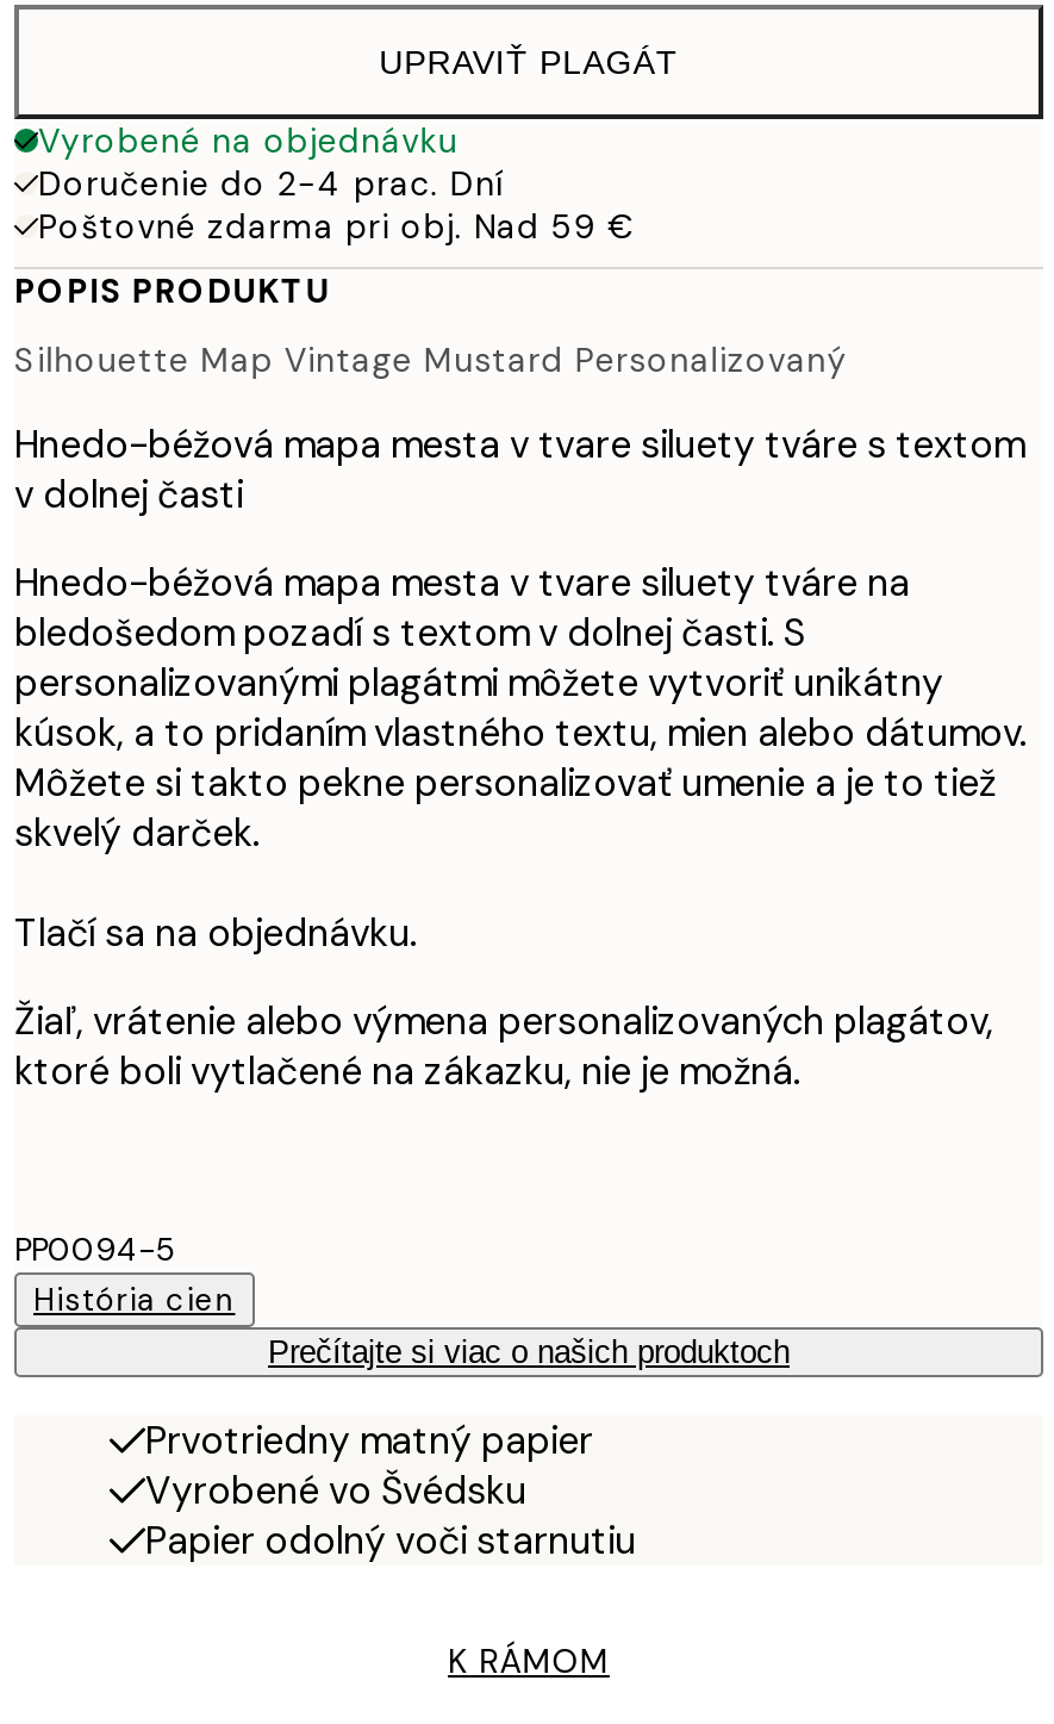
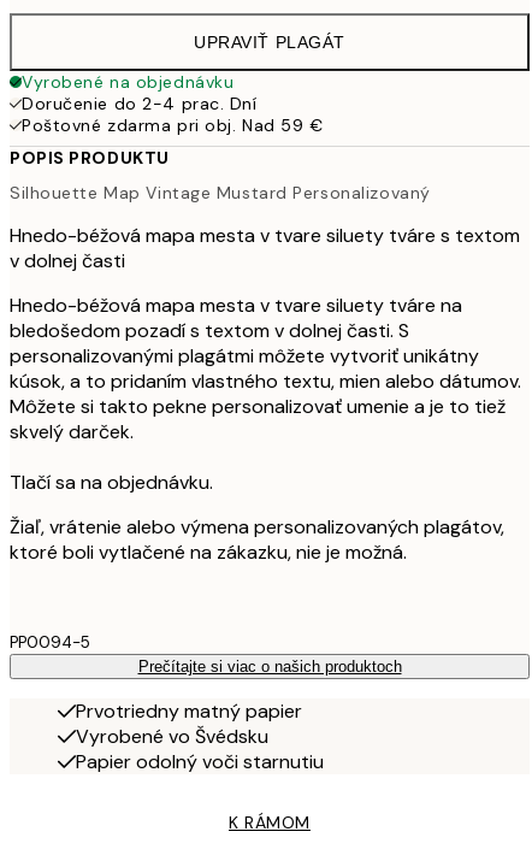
- História cien
